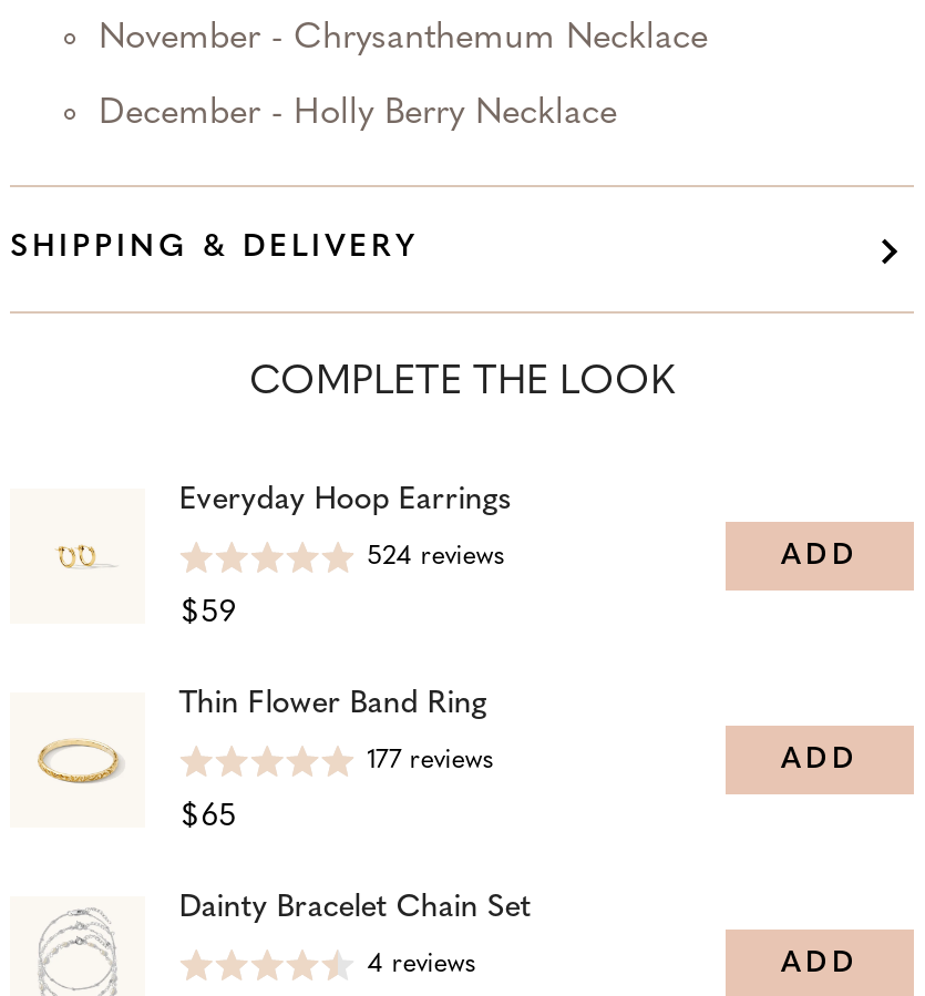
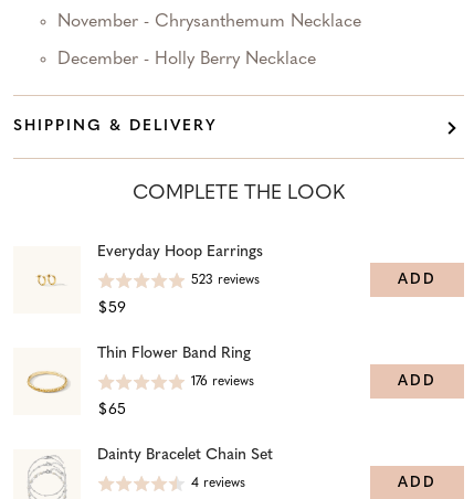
- 524 reviews
+ 523 reviews

- 177 reviews
+ 176 reviews
